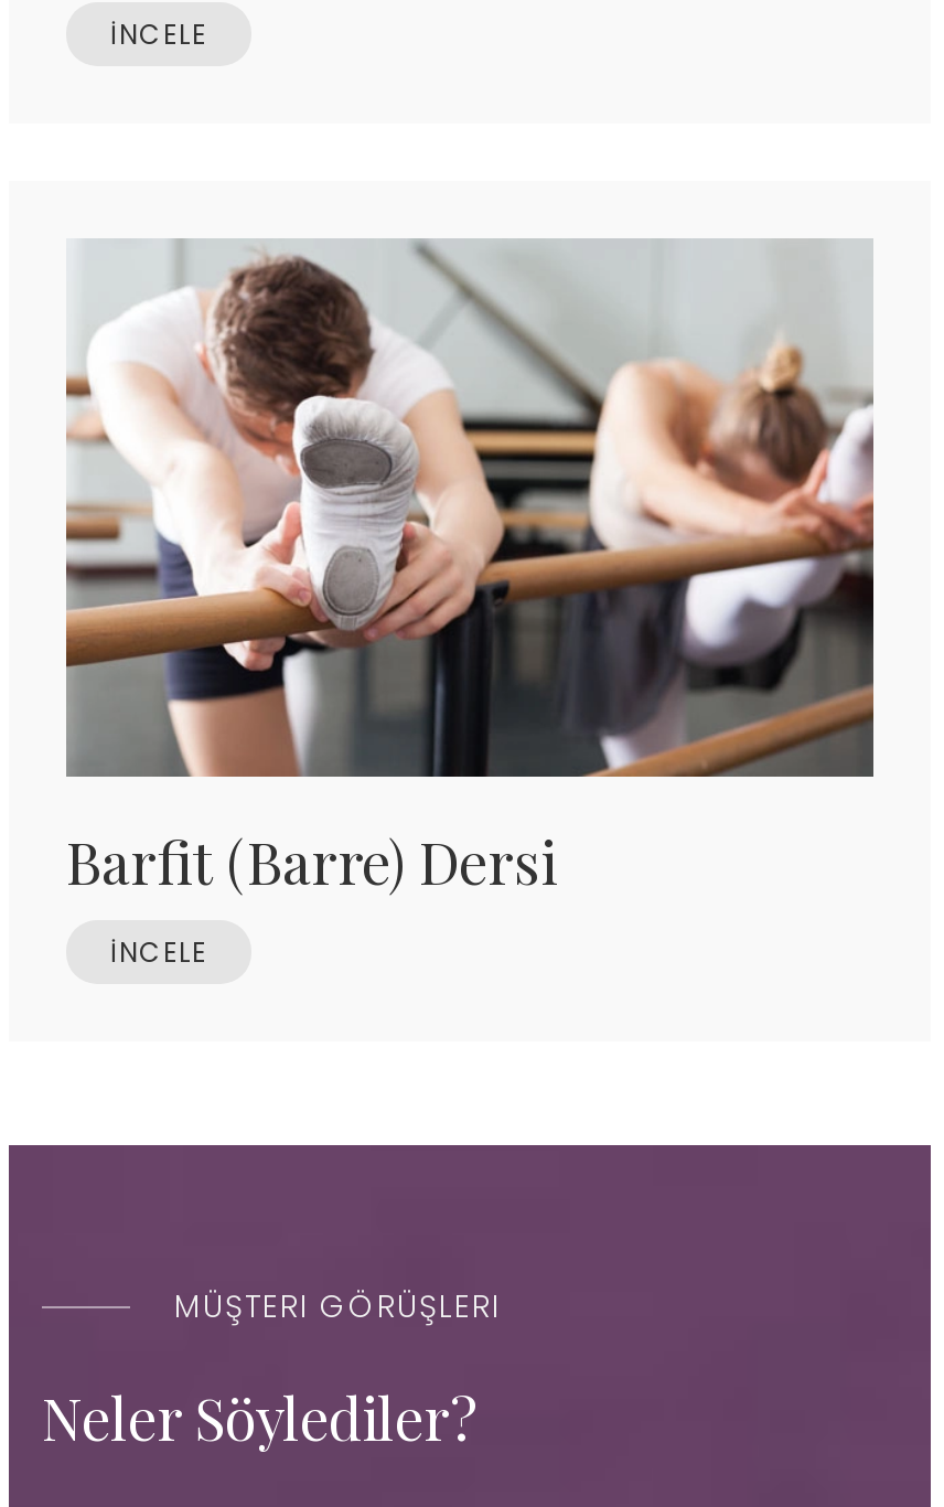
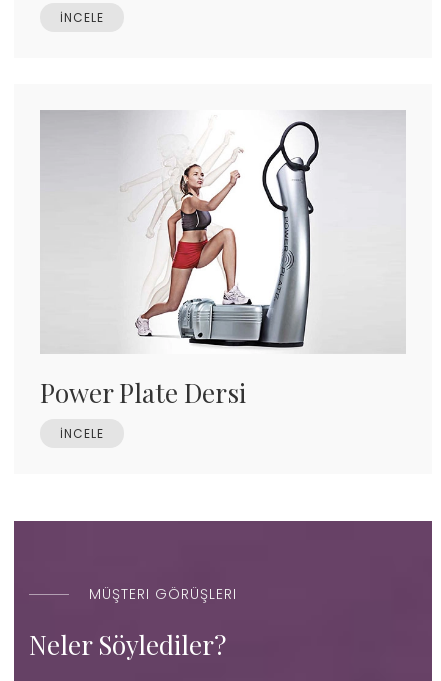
- [image]
- Barfit (Barre) Dersi
+ [image]
+ Power Plate Dersi
